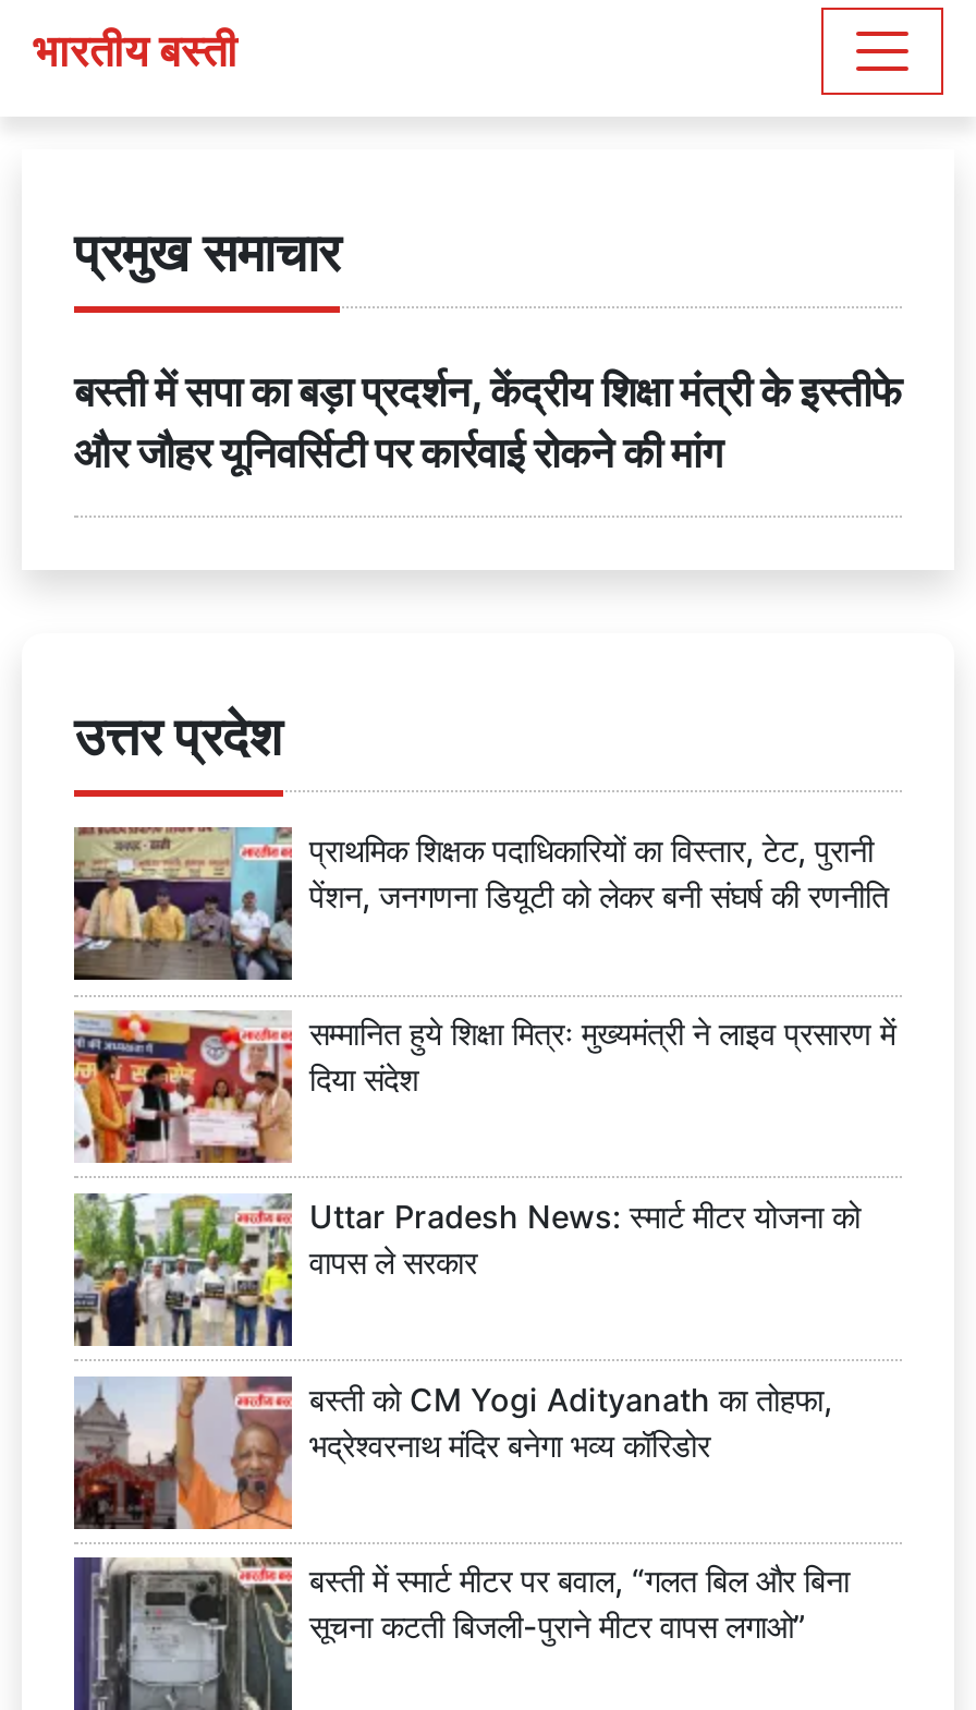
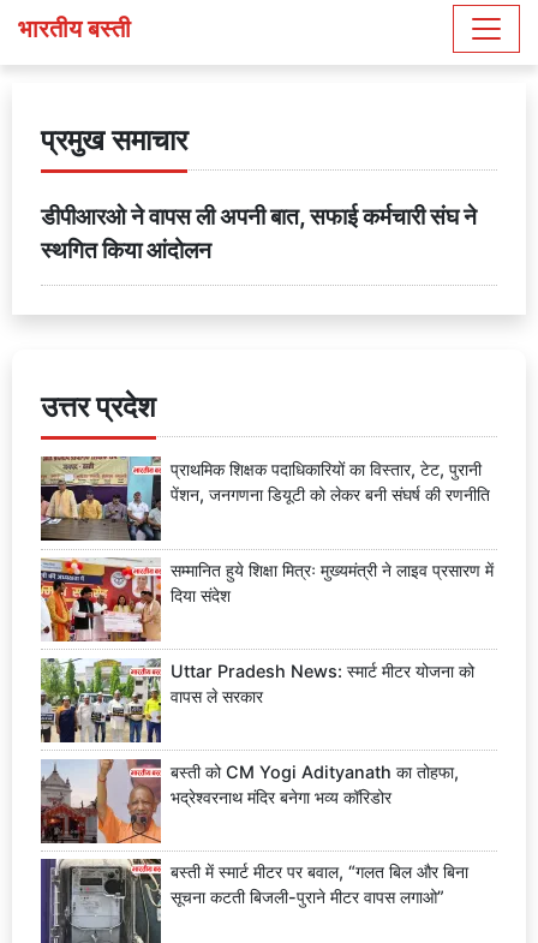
- बस्ती में सपा का बड़ा प्रदर्शन, केंद्रीय शिक्षा मंत्री के इस्तीफे
- और जौहर यूनिवर्सिटी पर कार्रवाई रोकने की मांग
+ डीपीआरओ ने वापस ली अपनी बात, सफाई कर्मचारी संघ ने
+ स्थगित किया आंदोलन
